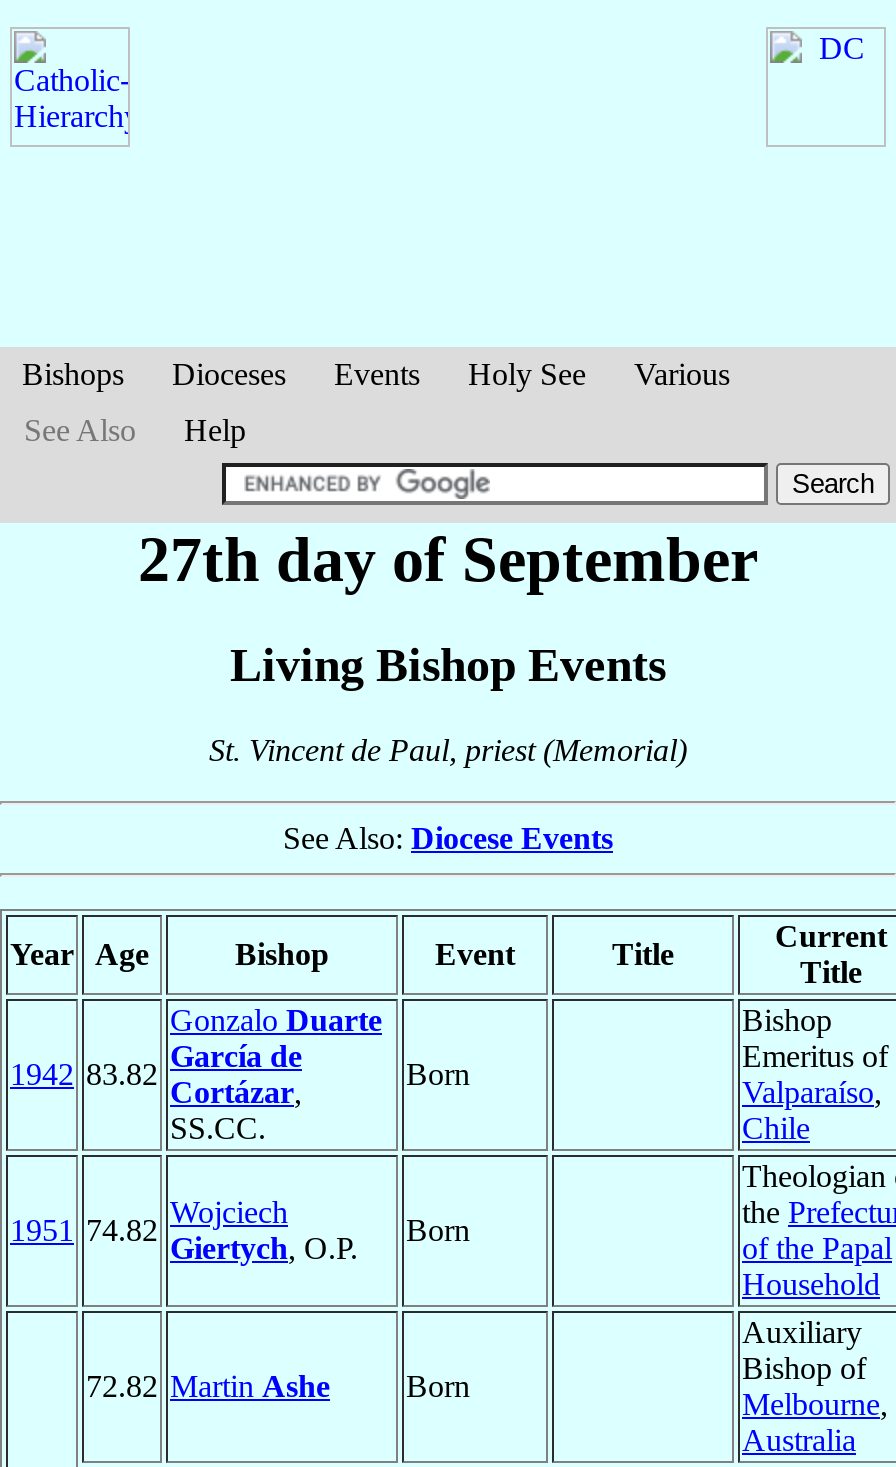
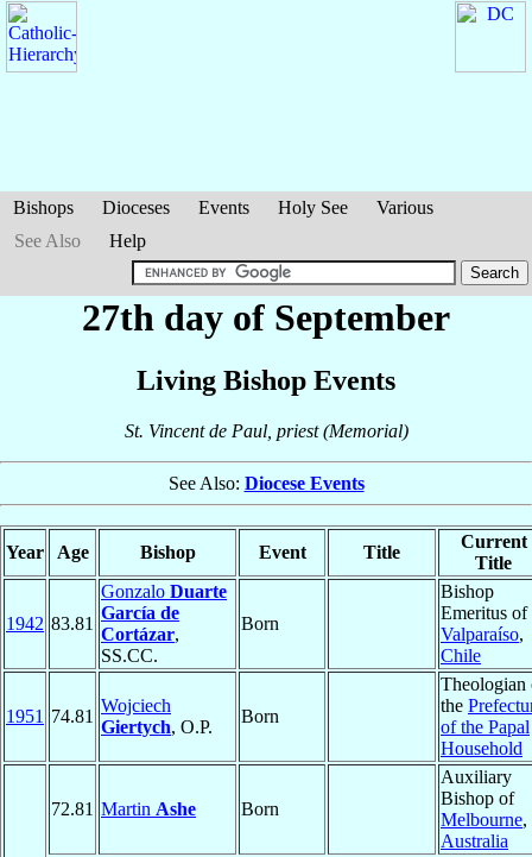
- 1942 83.82
+ 1942 83.81

- 1951 74.82
+ 1951 74.81

- 72.82 Martin Ashe
+ 72.81 Martin Ashe
